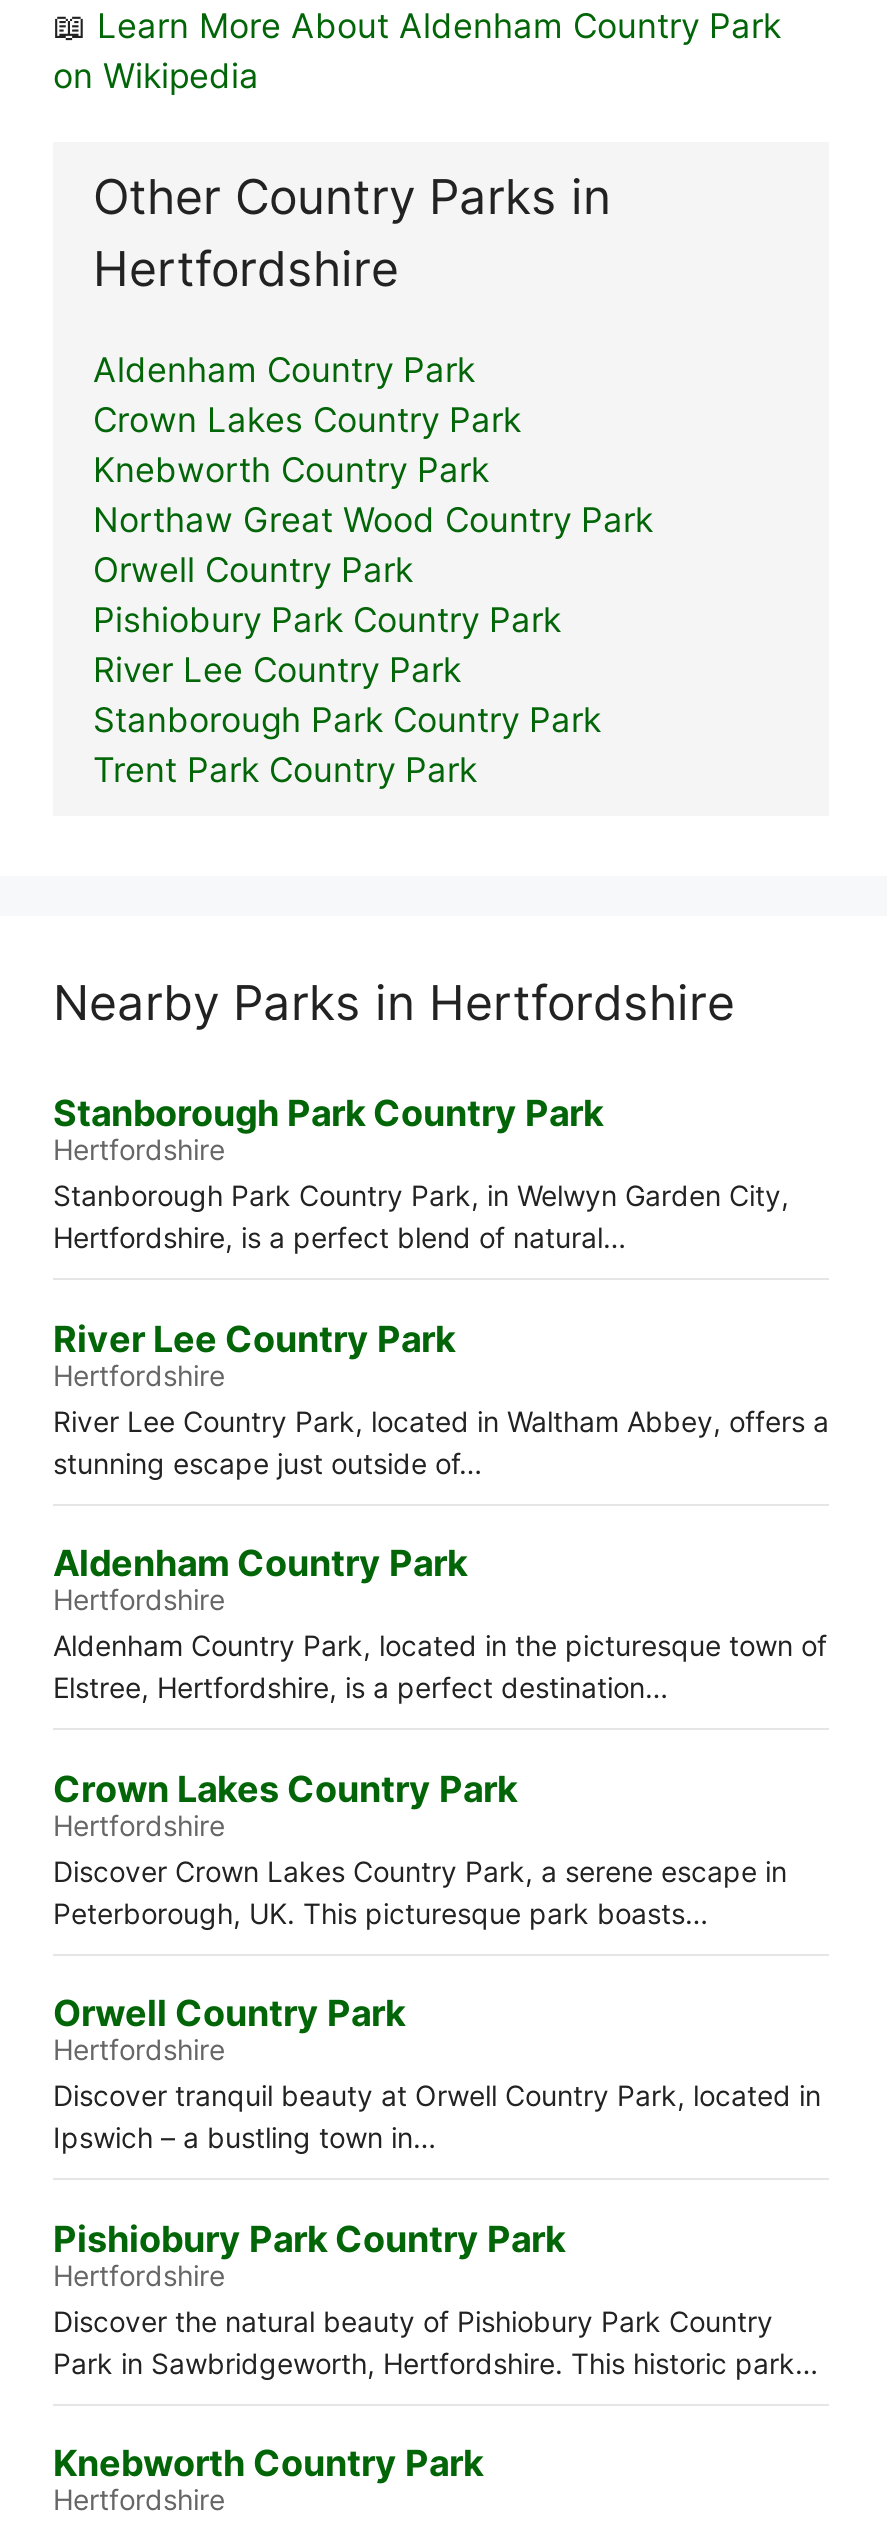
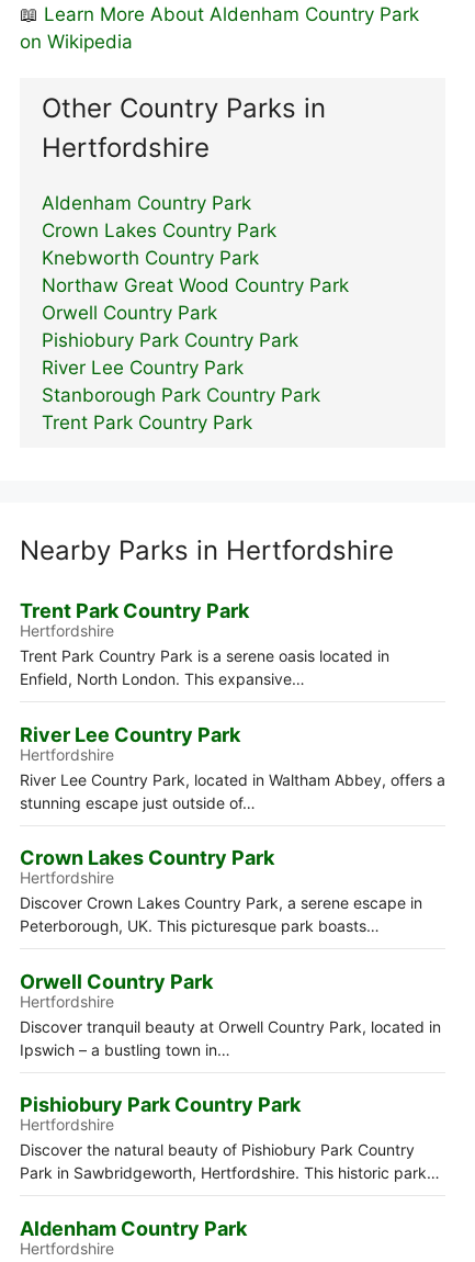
- Stanborough Park Country Park
+ Trent Park Country Park

- Stanborough Park Country Park, in Welwyn Garden City,
- Hertfordshire, is a perfect blend of natural…
+ Trent Park Country Park is a serene oasis located in
+ Enfield, North London. This expansive…

- Aldenham Country Park
- Hertfordshire
- Aldenham Country Park, located in the picturesque town of
- Elstree, Hertfordshire, is a perfect destination…

- Knebworth Country Park
+ Aldenham Country Park
